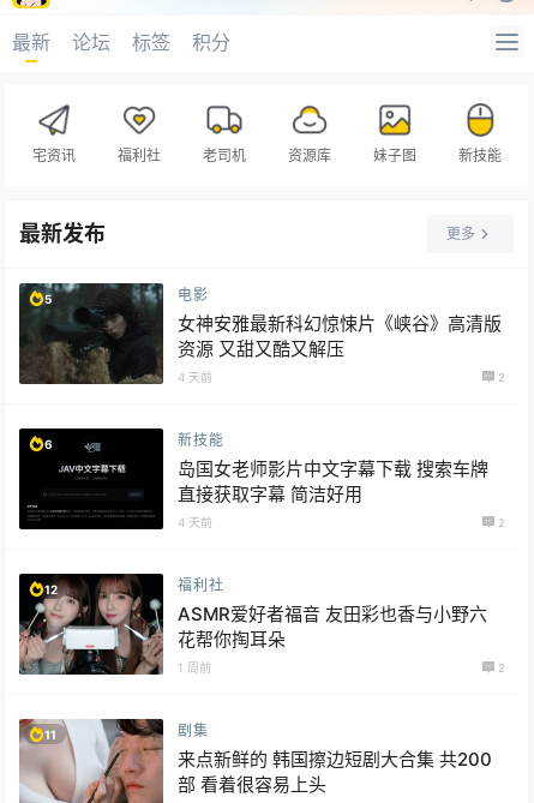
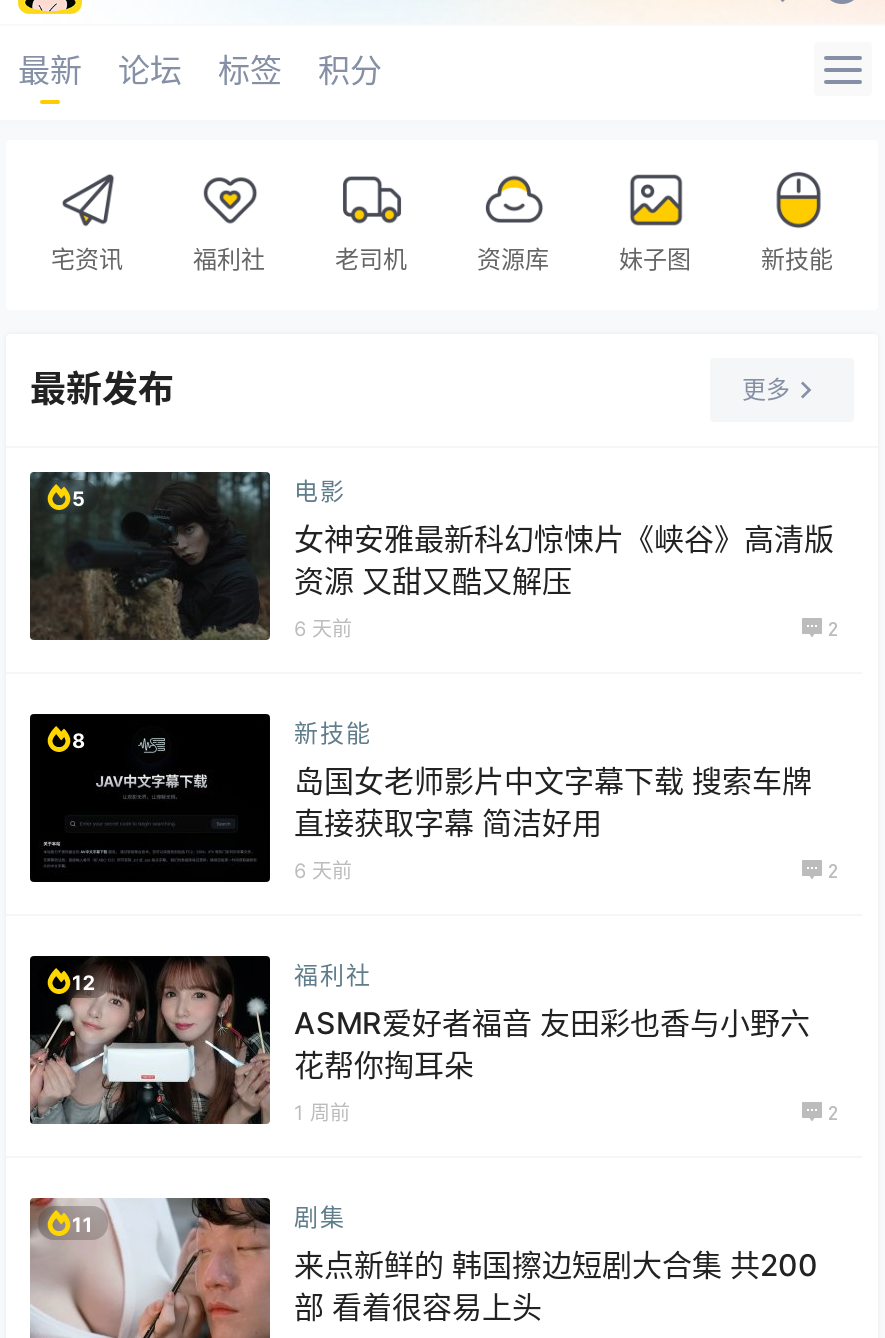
- 4 天前
+ 6 天前

- 6
+ 8

- 4 天前
+ 6 天前
